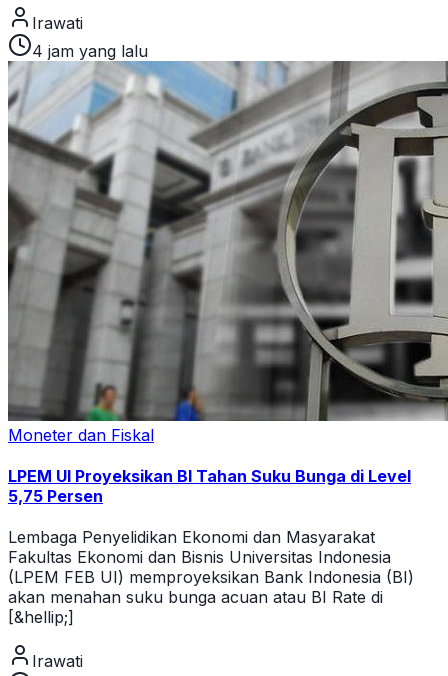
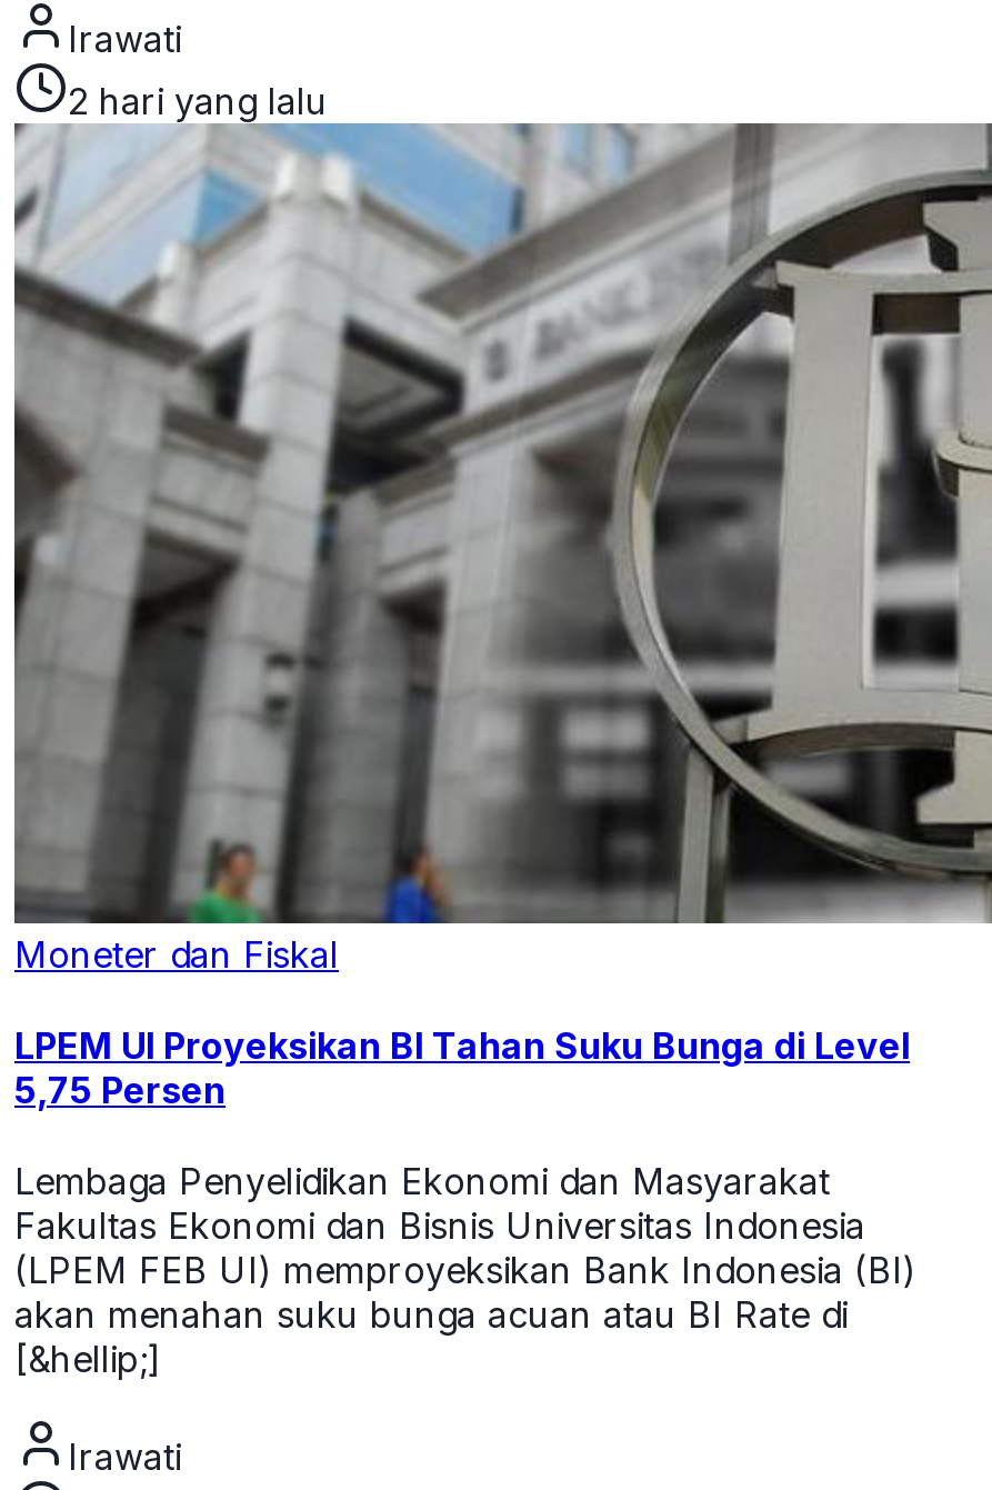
- 4 jam yang lalu
+ 2 hari yang lalu
